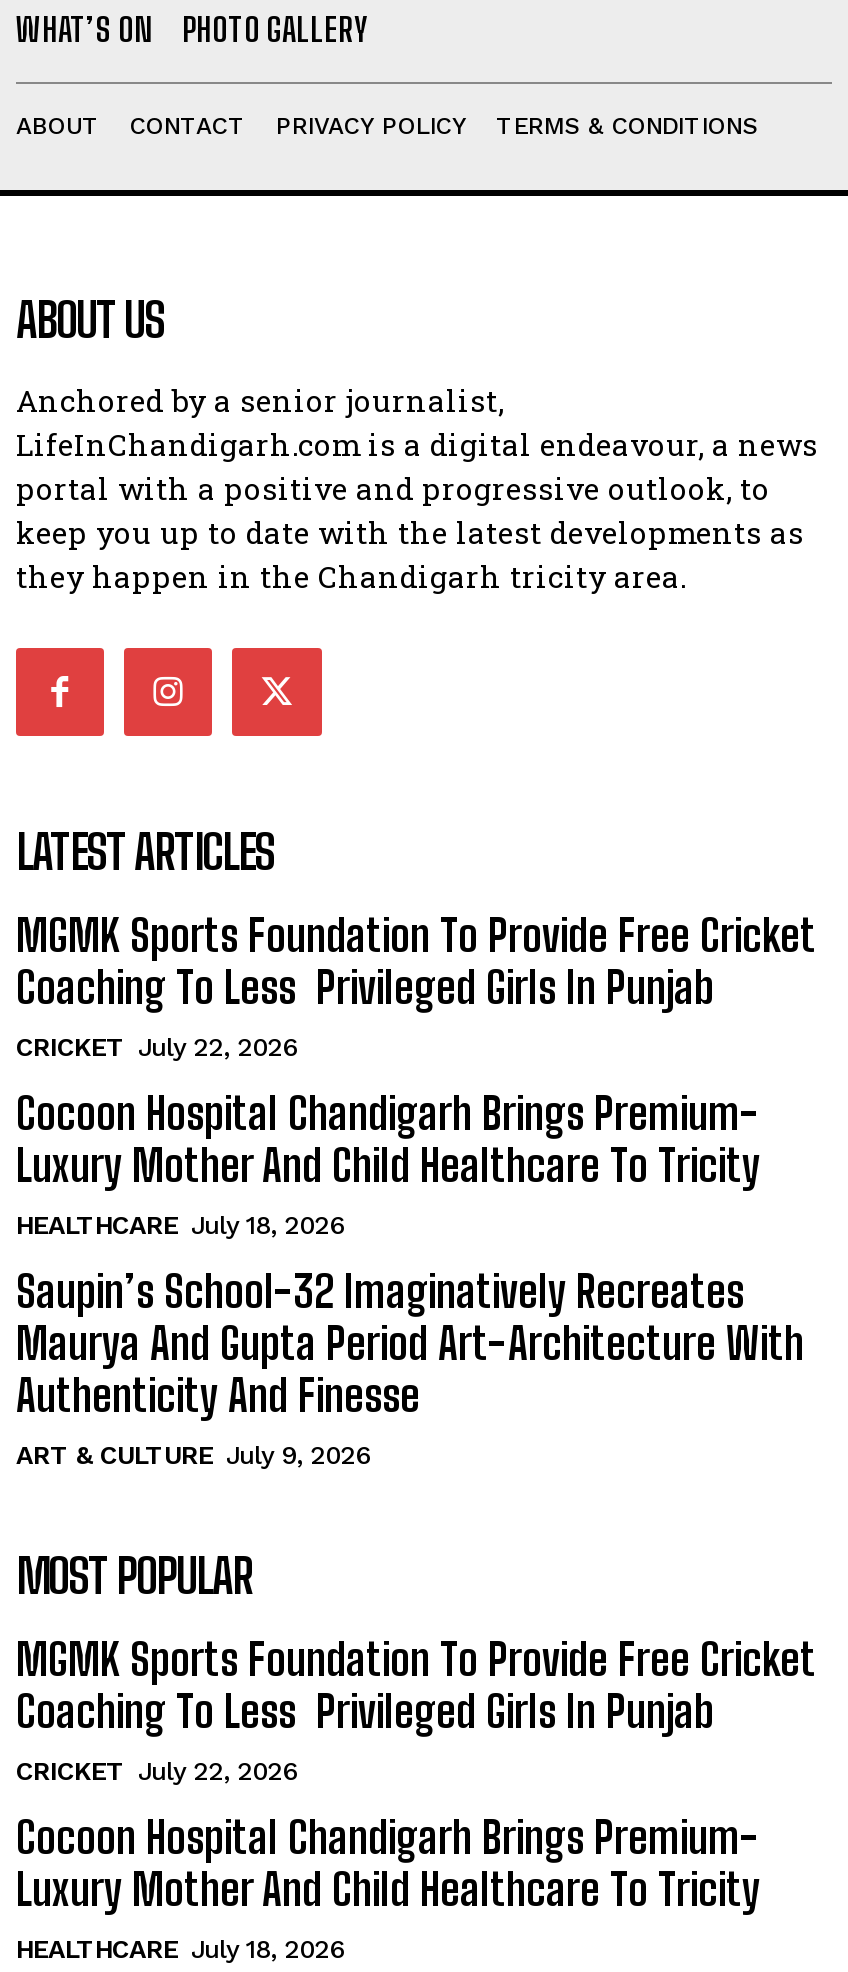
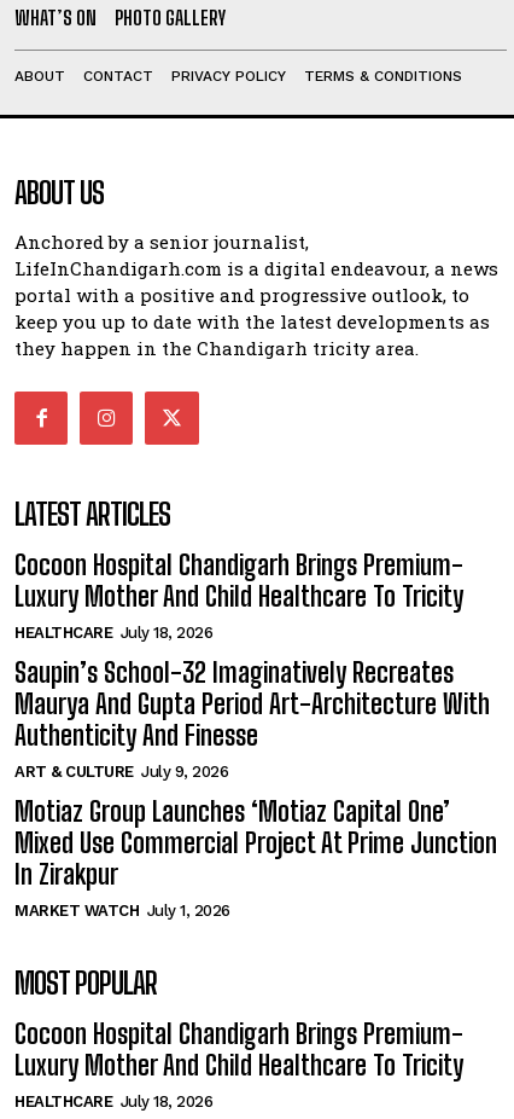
- MGMK Sports Foundation To Provide Free Cricket
- Coaching To Less Privileged Girls In Punjab
- CRICKET July 22, 2026

moved up: Cocoon Hospital Chandigarh Brings Premium- | Luxury Mother And Child Healthcare To Tricity | HEALTHCARE July 18, 2026 | Saupin’s School-32 Imaginatively Recreates | Maurya And Gupta Period Art-Architecture With | Authenticity And Finesse | ART & CULTURE July 9, 2026

+ Motiaz Group Launches ‘Motiaz Capital One’
+ Mixed Use Commercial Project At Prime Junction
+ In Zirakpur
+ MARKET WATCH July 1, 2026

moved down: MOST POPULAR

- MGMK Sports Foundation To Provide Free Cricket
- Coaching To Less Privileged Girls In Punjab
- CRICKET July 22, 2026
